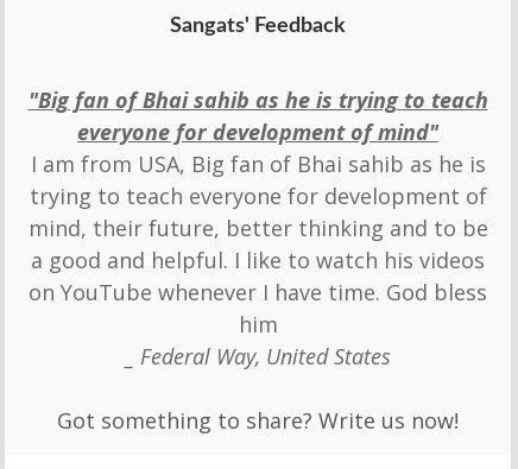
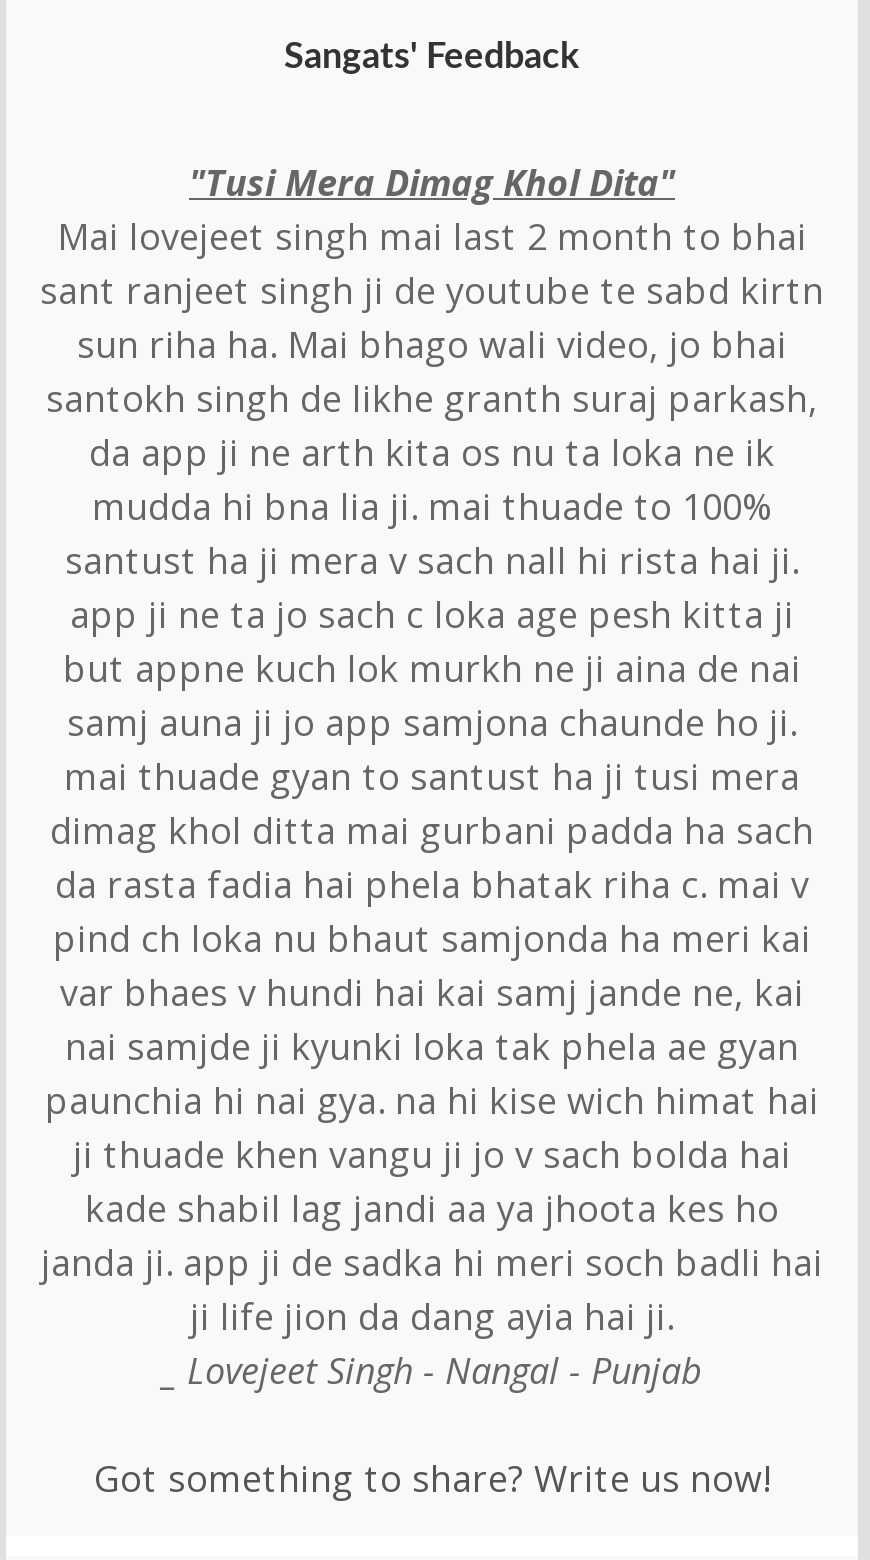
- "Big fan of Bhai sahib as he is trying to teach
- everyone for development of mind"
- I am from USA, Big fan of Bhai sahib as he is
- trying to teach everyone for development of
- mind, their future, better thinking and to be
- a good and helpful. I like to watch his videos
- on YouTube whenever I have time. God bless
- him
- _ Federal Way, United States
+ "Tusi Mera Dimag Khol Dita"
+ Mai lovejeet singh mai last 2 month to bhai
+ sant ranjeet singh ji de youtube te sabd kirtn
+ sun riha ha. Mai bhago wali video, jo bhai
+ santokh singh de likhe granth suraj parkash,
+ da app ji ne arth kita os nu ta loka ne ik
+ mudda hi bna lia ji. mai thuade to 100%
+ santust ha ji mera v sach nall hi rista hai ji.
+ app ji ne ta jo sach c loka age pesh kitta ji
+ but appne kuch lok murkh ne ji aina de nai
+ samj auna ji jo app samjona chaunde ho ji.
+ mai thuade gyan to santust ha ji tusi mera
+ dimag khol ditta mai gurbani padda ha sach
+ da rasta fadia hai phela bhatak riha c. mai v
+ pind ch loka nu bhaut samjonda ha meri kai
+ var bhaes v hundi hai kai samj jande ne, kai
+ nai samjde ji kyunki loka tak phela ae gyan
+ paunchia hi nai gya. na hi kise wich himat hai
+ ji thuade khen vangu ji jo v sach bolda hai
+ kade shabil lag jandi aa ya jhoota kes ho
+ janda ji. app ji de sadka hi meri soch badli hai
+ ji life jion da dang ayia hai ji.
+ _ Lovejeet Singh - Nangal - Punjab
